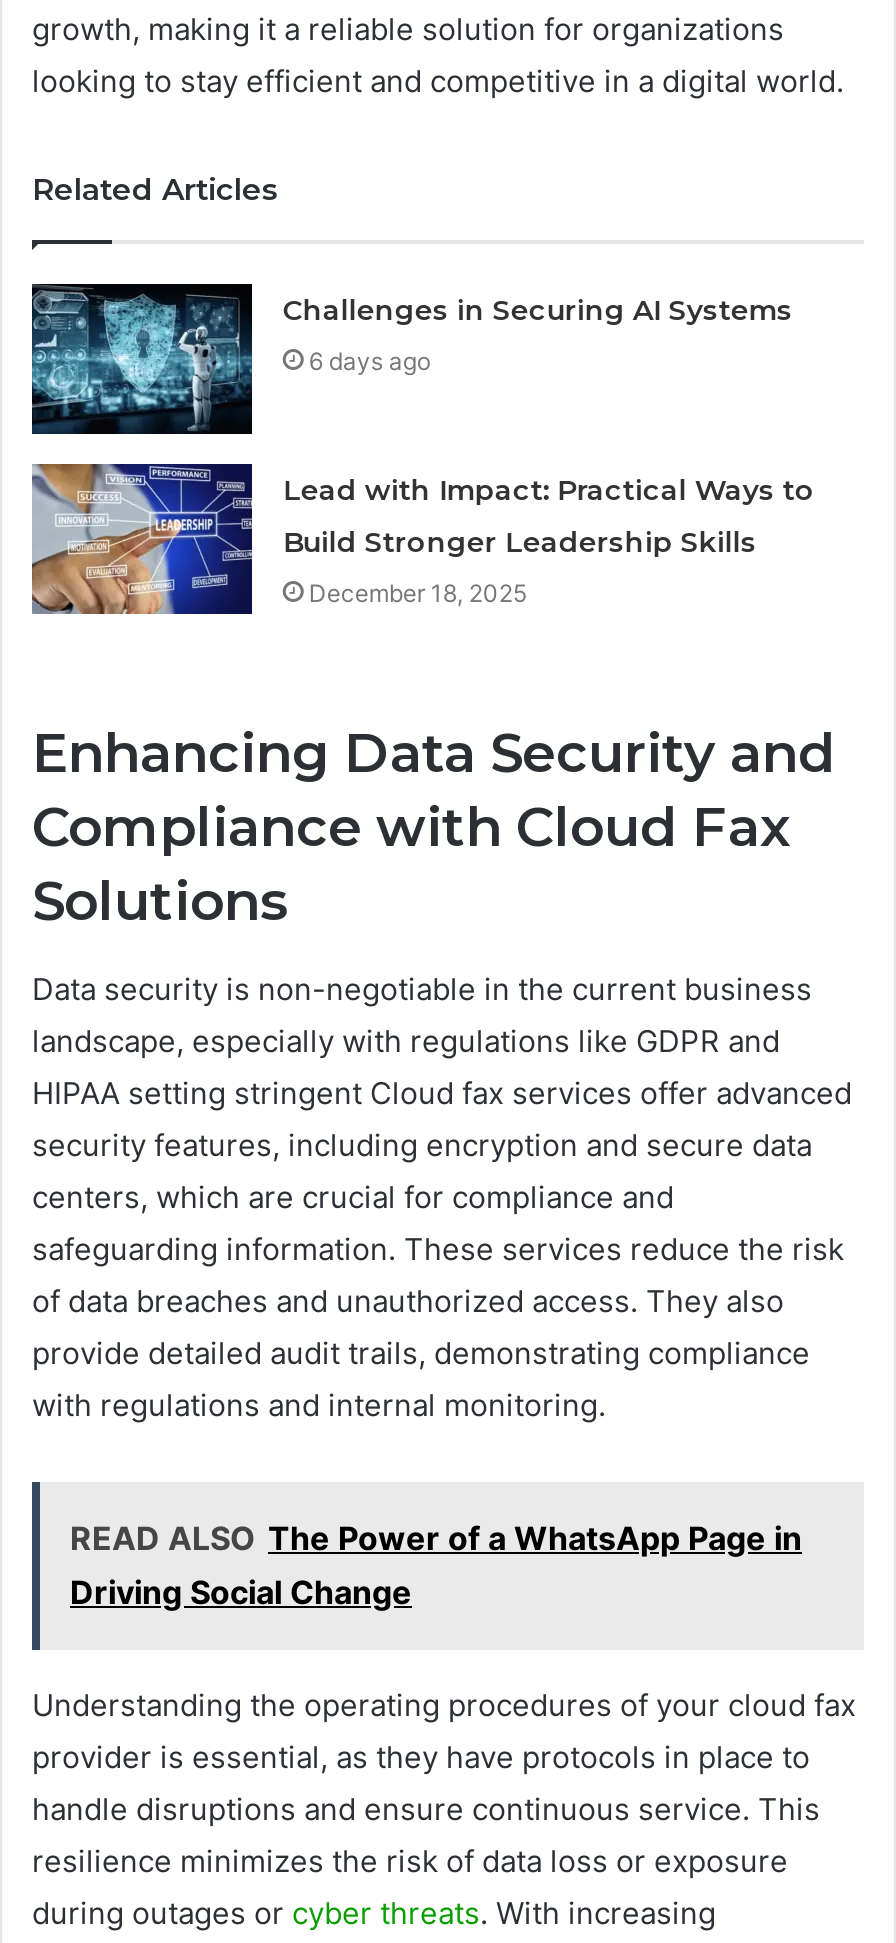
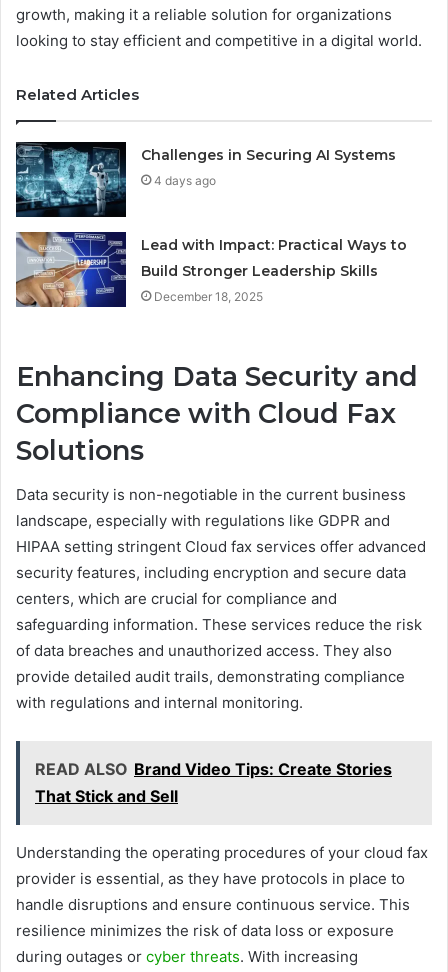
- 6 days ago
+ 4 days ago

- READ ALSO The Power of a WhatsApp Page in
- Driving Social Change
+ READ ALSO Brand Video Tips: Create Stories
+ That Stick and Sell
